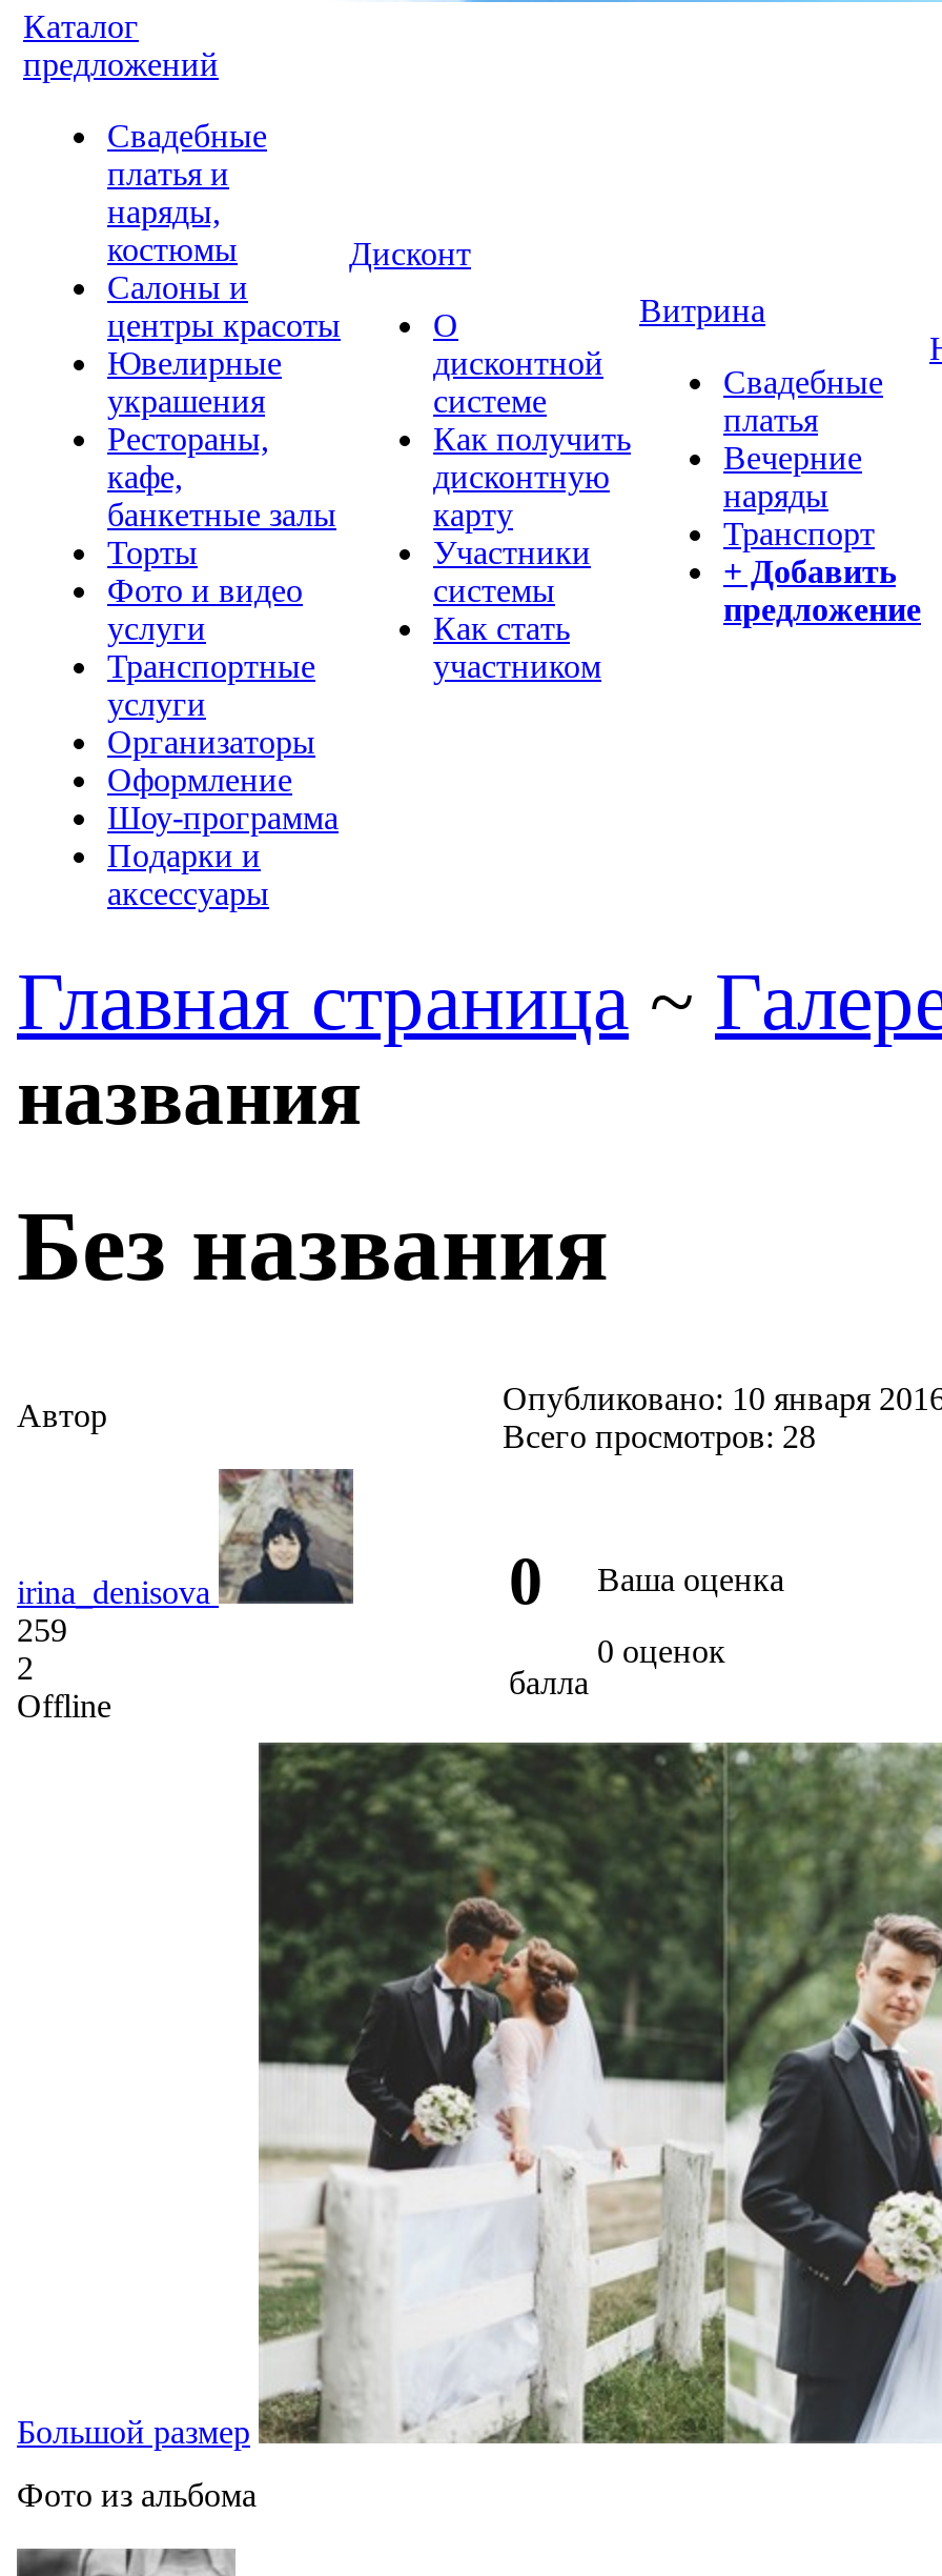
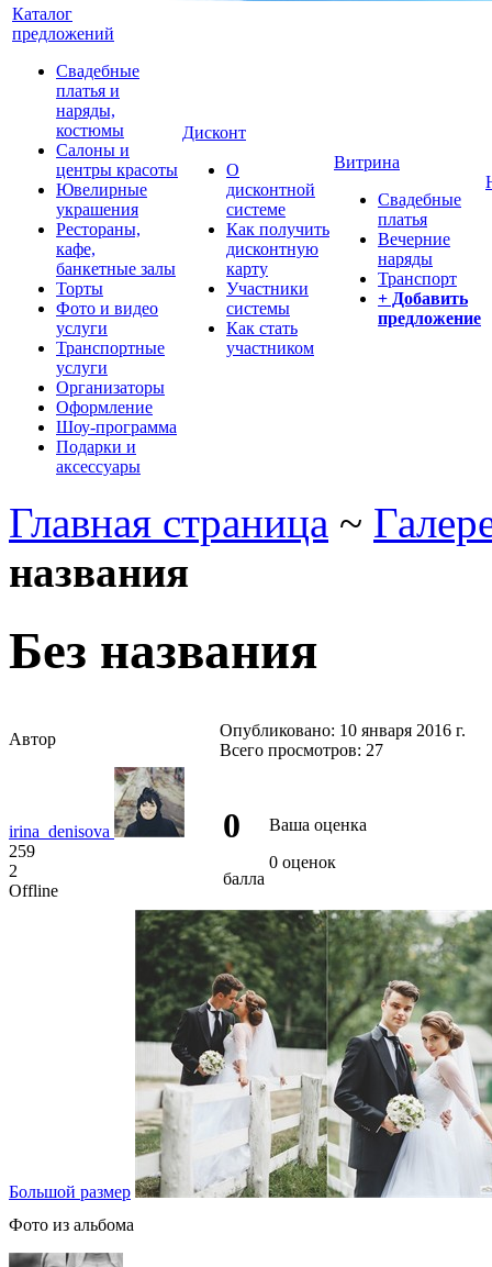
- Всего просмотров: 28
+ Всего просмотров: 27

- [image]
+ [image]
